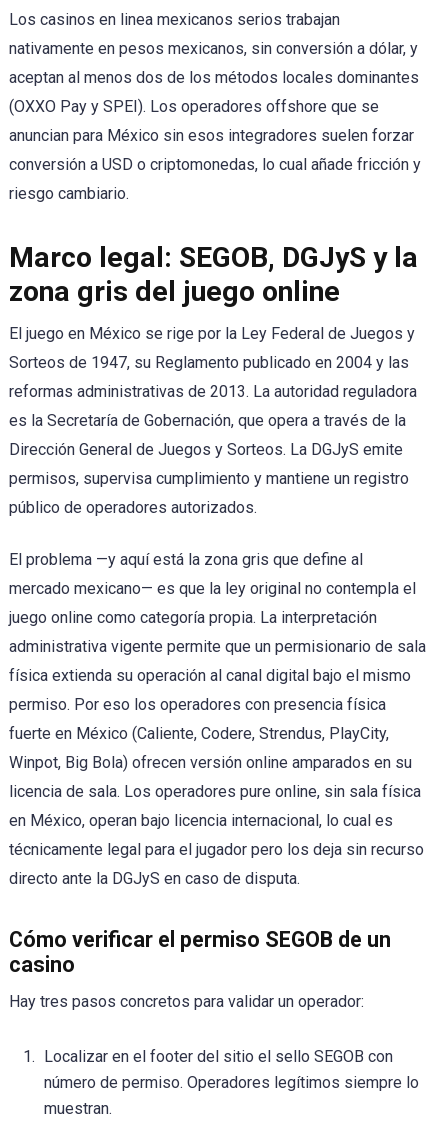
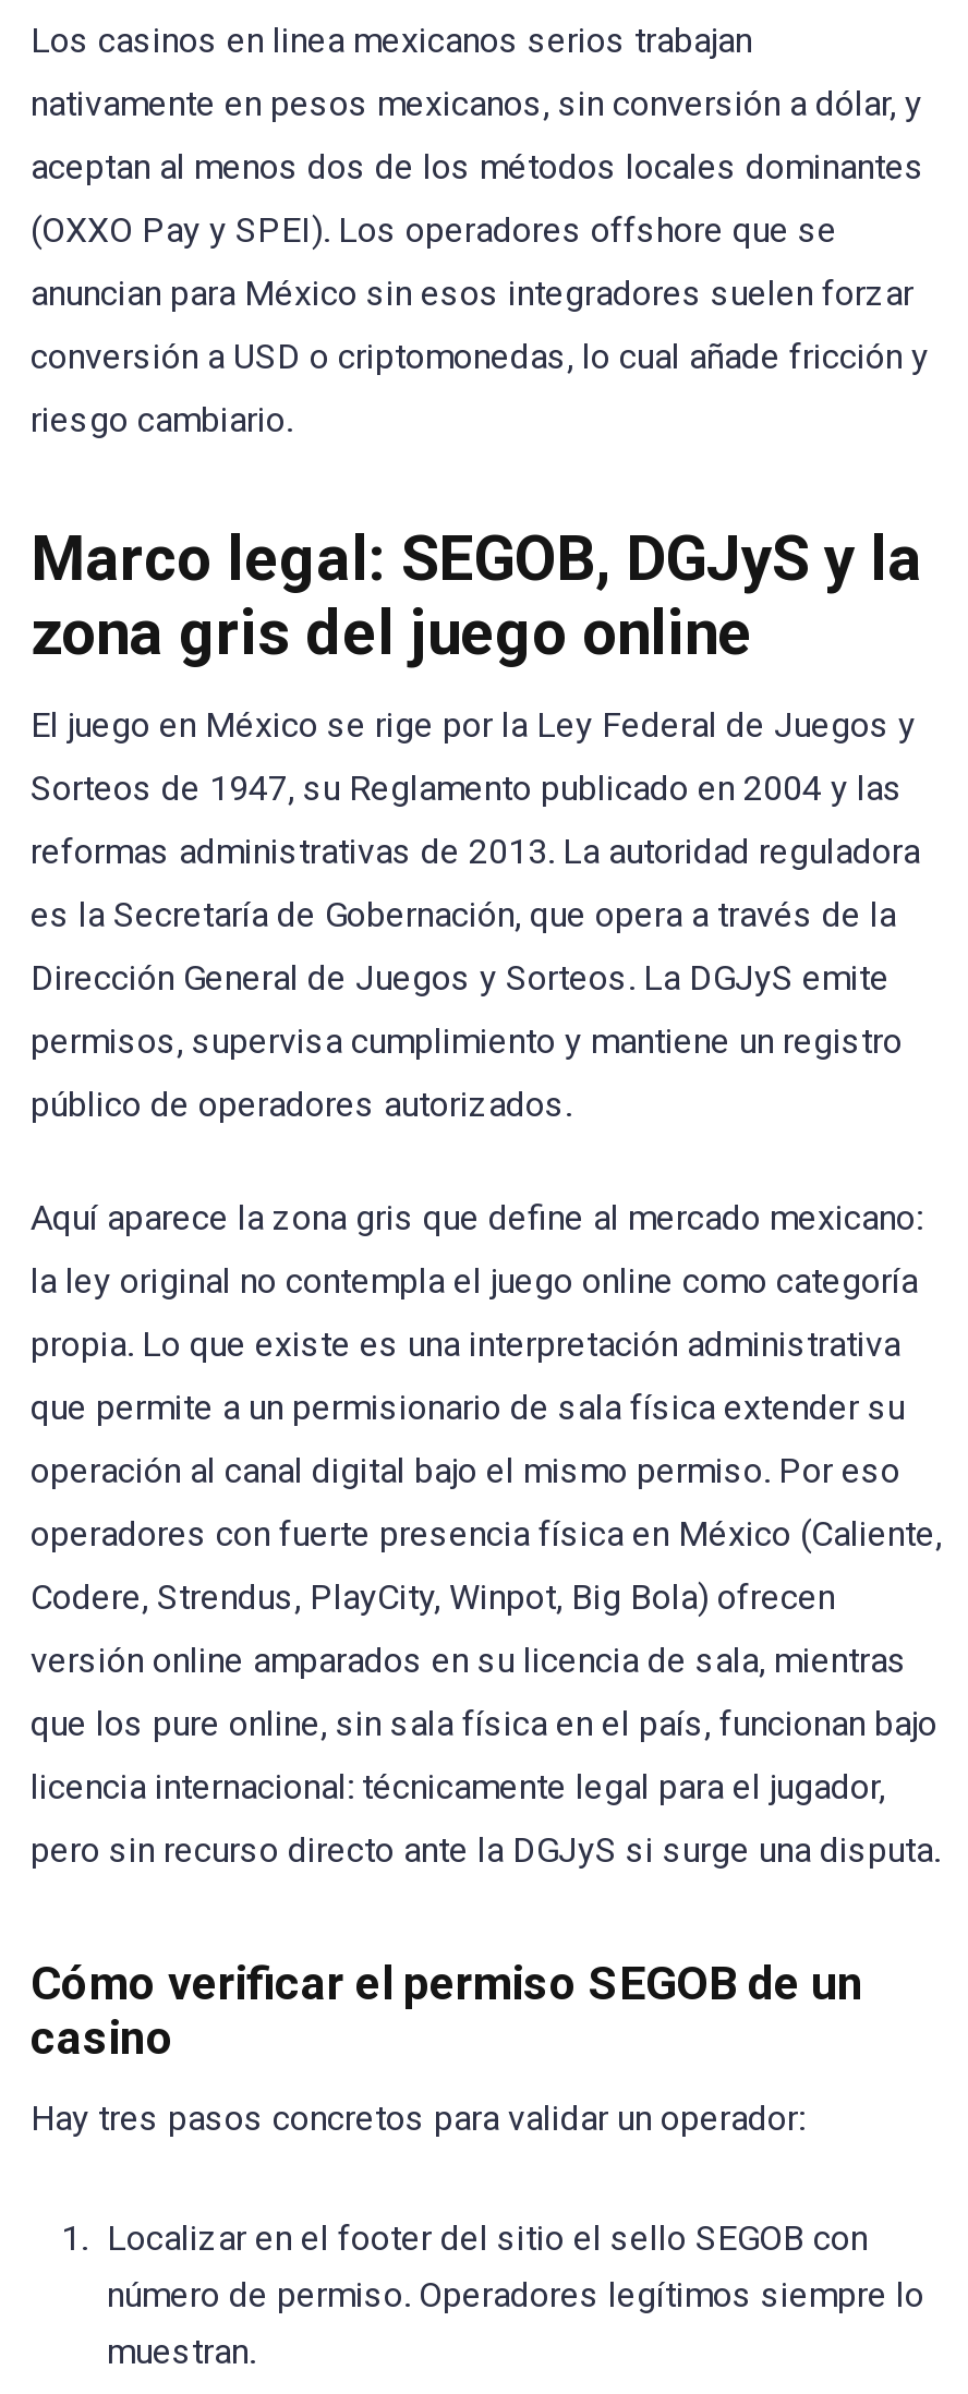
- El problema —y aquí está la zona gris que define al
- mercado mexicano— es que la ley original no contempla el
- juego online como categoría propia. La interpretación
- administrativa vigente permite que un permisionario de sala
- física extienda su operación al canal digital bajo el mismo
- permiso. Por eso los operadores con presencia física
- fuerte en México (Caliente, Codere, Strendus, PlayCity,
- Winpot, Big Bola) ofrecen versión online amparados en su
- licencia de sala. Los operadores pure online, sin sala física
- en México, operan bajo licencia internacional, lo cual es
- técnicamente legal para el jugador pero los deja sin recurso
- directo ante la DGJyS en caso de disputa.
+ Aquí aparece la zona gris que define al mercado mexicano:
+ la ley original no contempla el juego online como categoría
+ propia. Lo que existe es una interpretación administrativa
+ que permite a un permisionario de sala física extender su
+ operación al canal digital bajo el mismo permiso. Por eso
+ operadores con fuerte presencia física en México (Caliente,
+ Codere, Strendus, PlayCity, Winpot, Big Bola) ofrecen
+ versión online amparados en su licencia de sala, mientras
+ que los pure online, sin sala física en el país, funcionan bajo
+ licencia internacional: técnicamente legal para el jugador,
+ pero sin recurso directo ante la DGJyS si surge una disputa.
